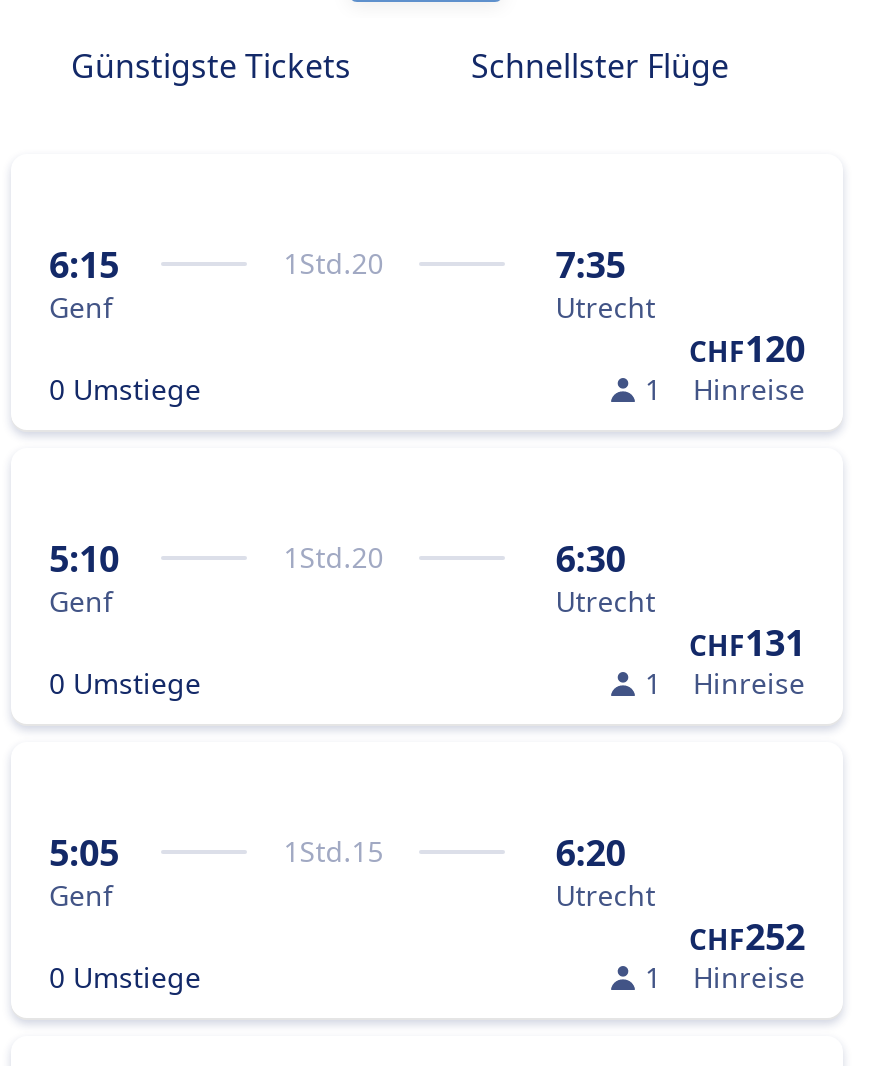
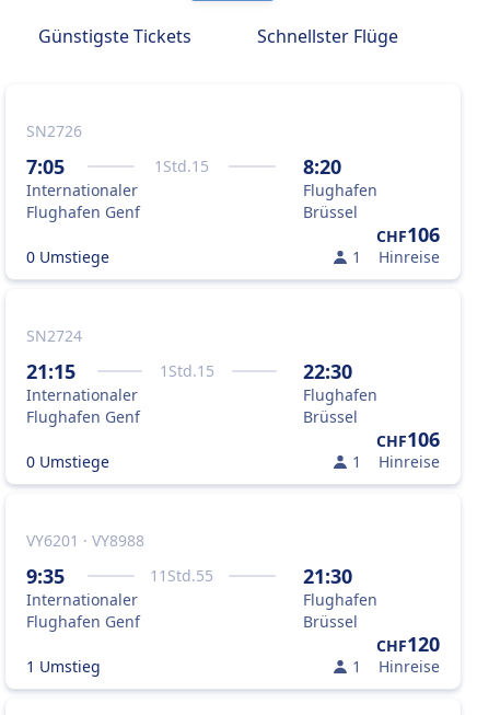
- 6:15
- 1 Std.20
- Genf
+ SN2726
+ 7:05
+ 1 Std.15
+ Internationaler
+ Flughafen Genf

- 7:35
- Utrecht
- CHF120
+ 8:20
+ Flughafen
+ Brüssel
+ CHF106

- 5:10
- 1 Std.20
- Genf
+ SN2724
+ 21:15
+ 1 Std.15
+ Internationaler
+ Flughafen Genf

- 6:30
- Utrecht
- CHF131
+ 22:30
+ Flughafen
+ Brüssel
+ CHF106

- 5:05
- 1 Std.15
- Genf
+ VY6201 · VY8988
+ 9:35
+ 11 Std.55
+ Internationaler
+ Flughafen Genf

- 6:20
- Utrecht
- CHF252
+ 21:30
+ Flughafen
+ Brüssel
+ CHF120

- 0 Umstiege
+ 1 Umstieg
